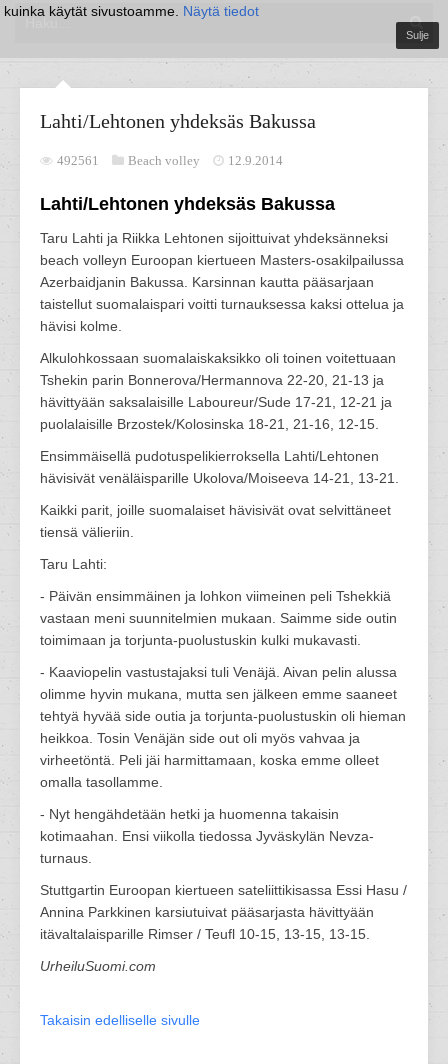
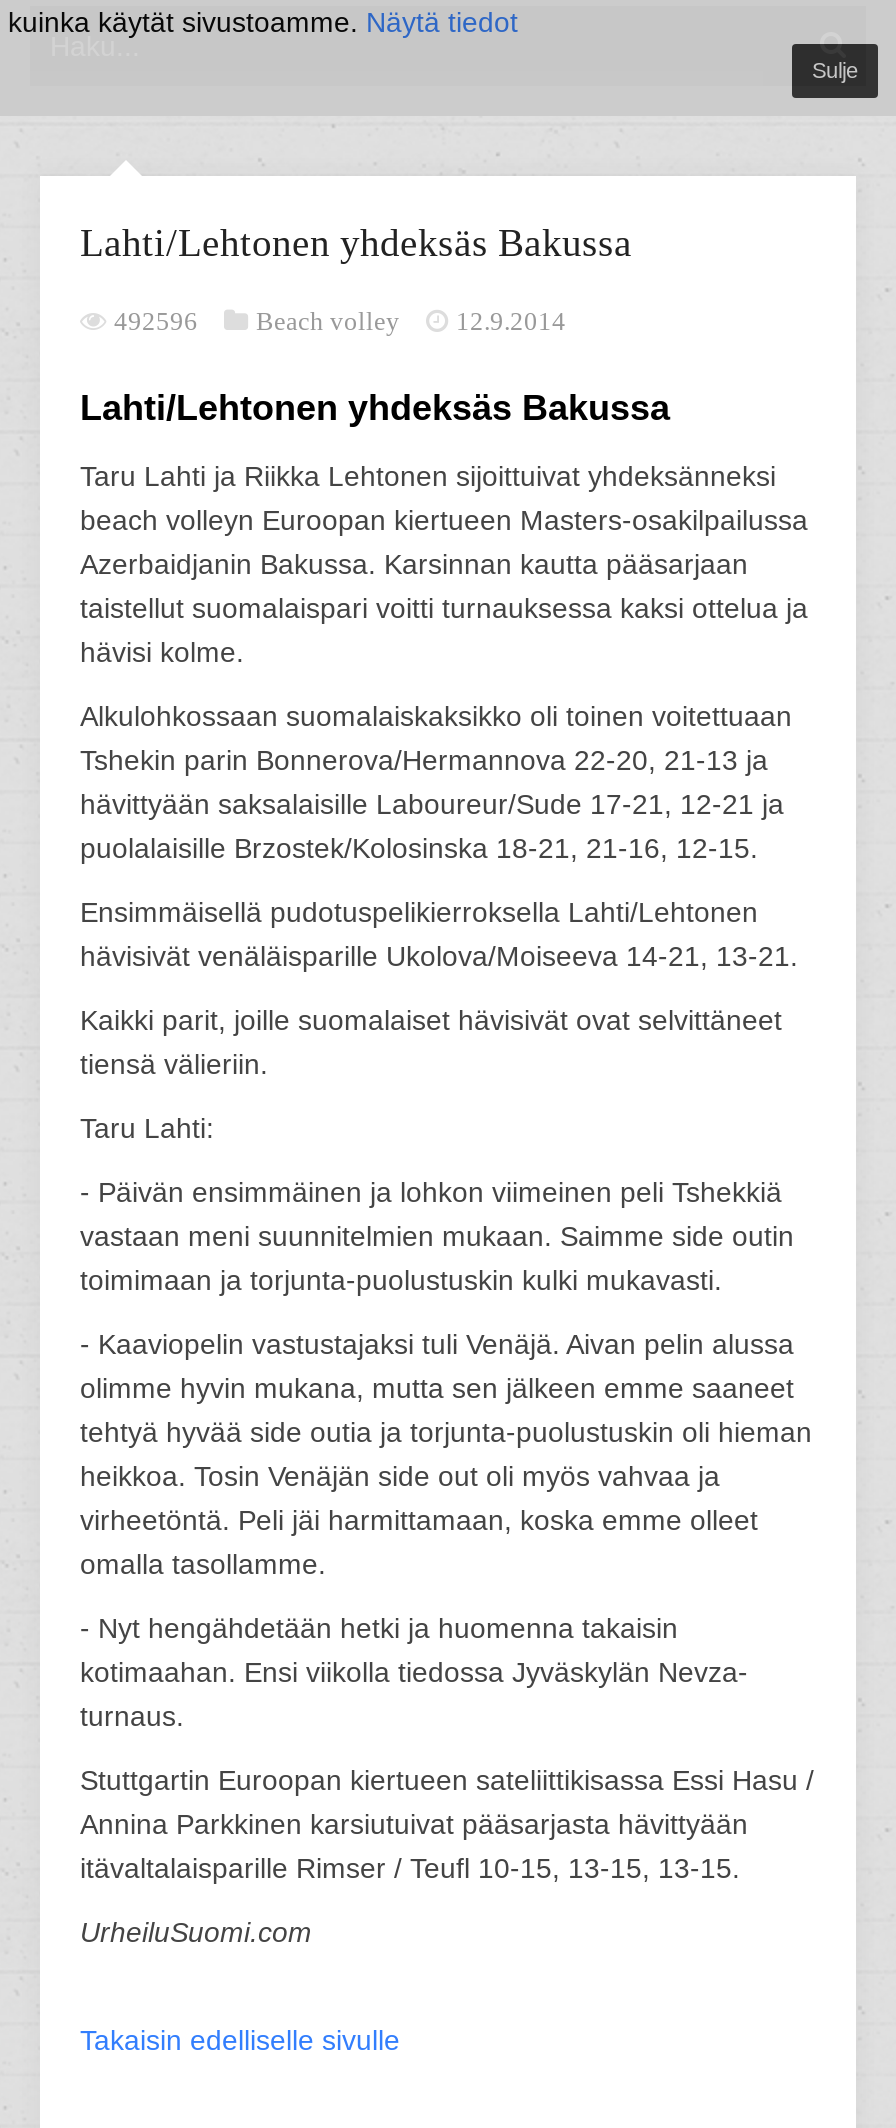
- 492561 Beach volley 12.9.2014
+ 492596 Beach volley 12.9.2014
